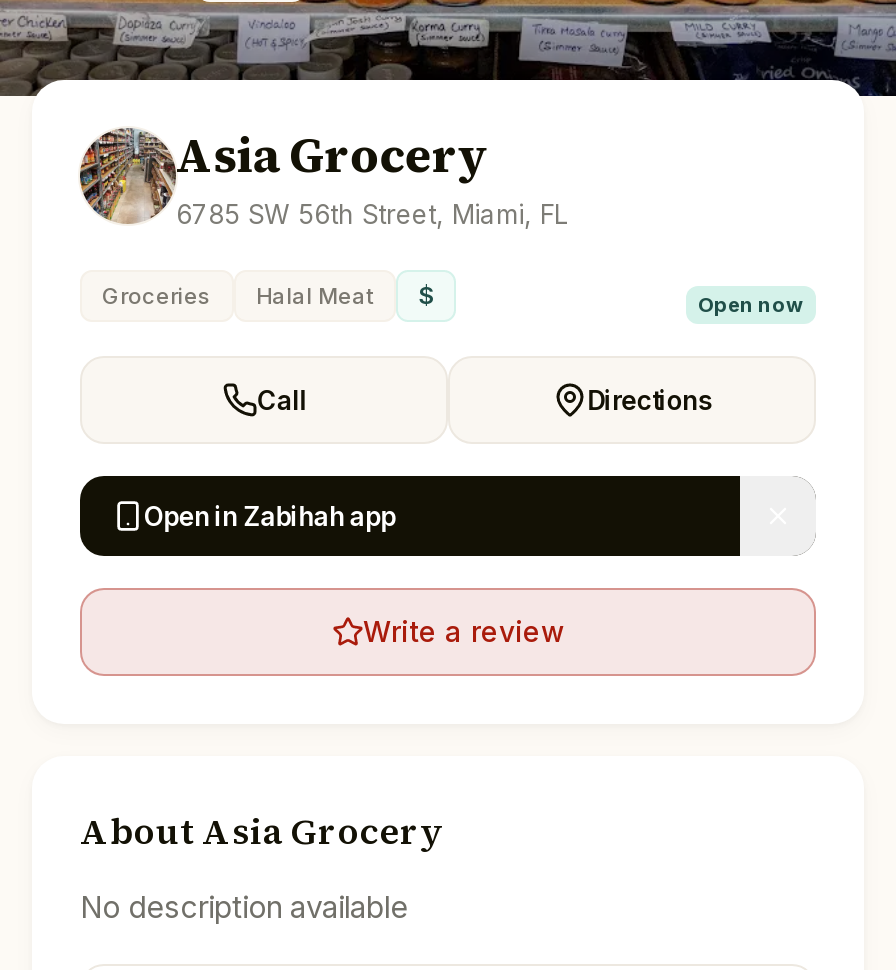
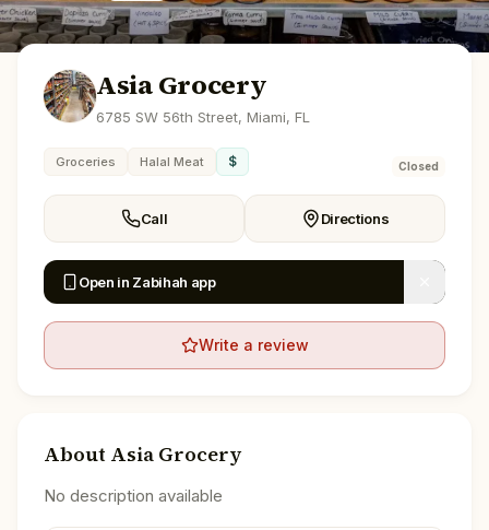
- Open now
+ Closed
